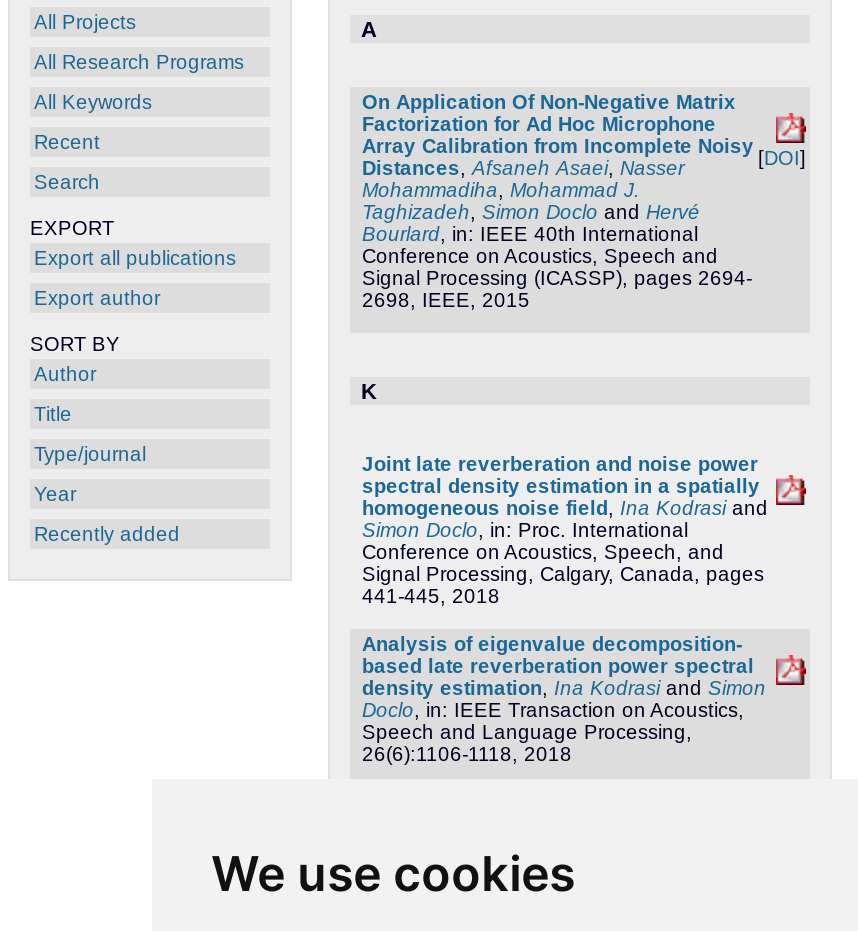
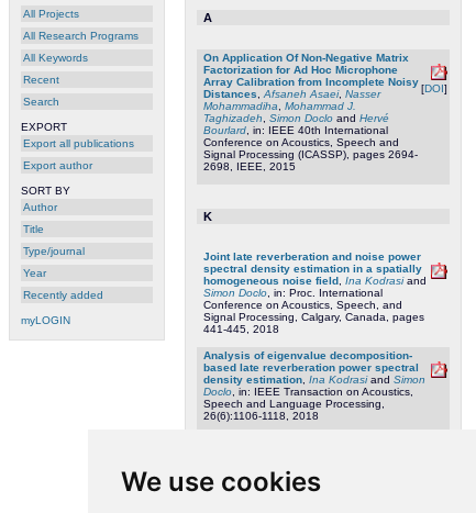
+ myLOGIN
